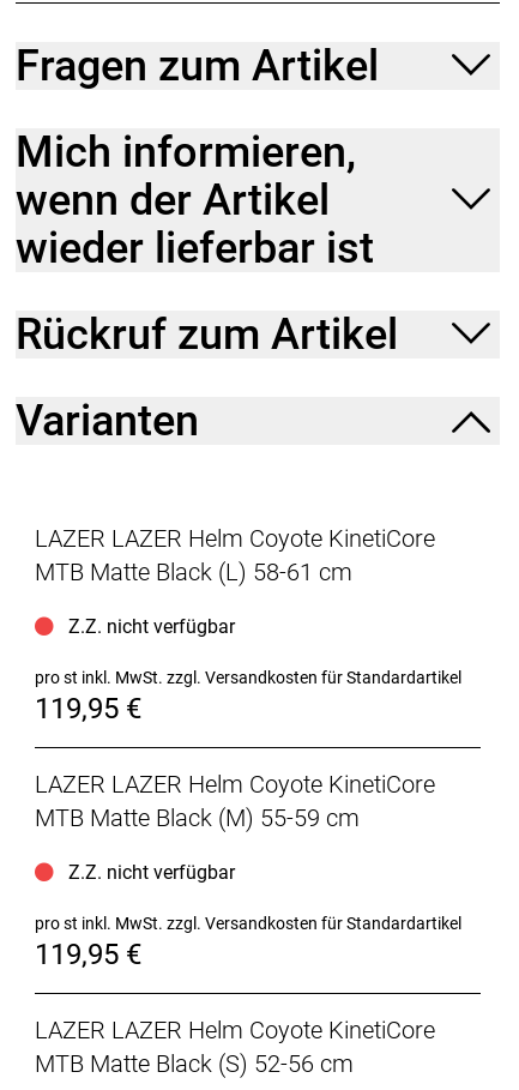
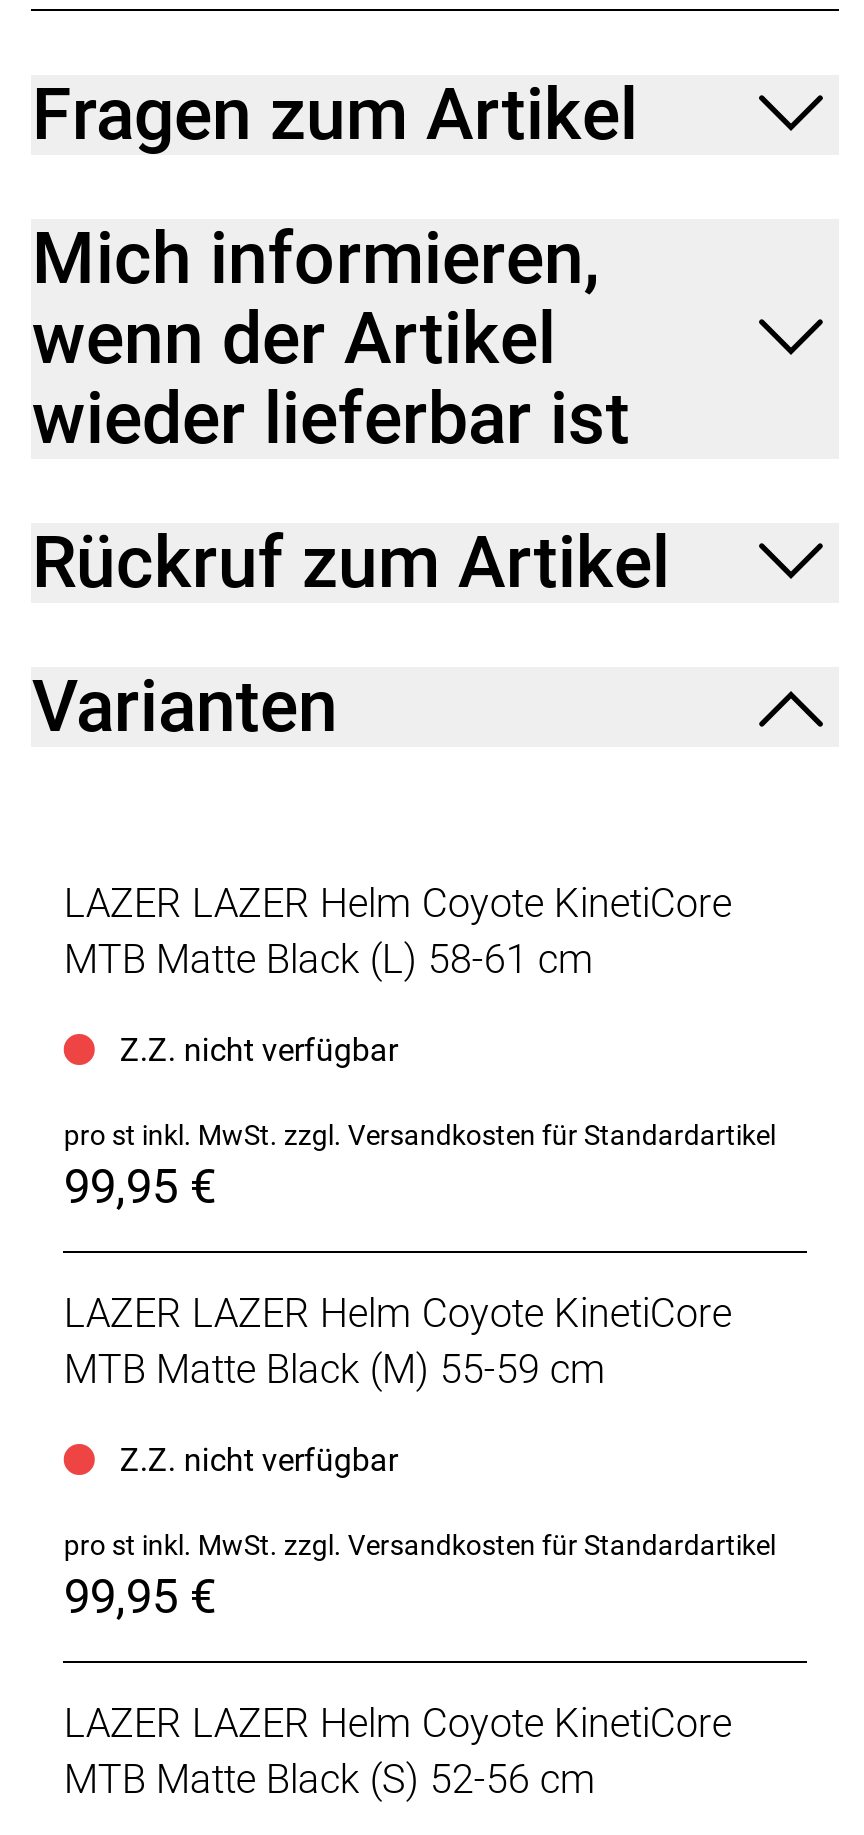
- 119,95 €
+ 99,95 €

- 119,95 €
+ 99,95 €
